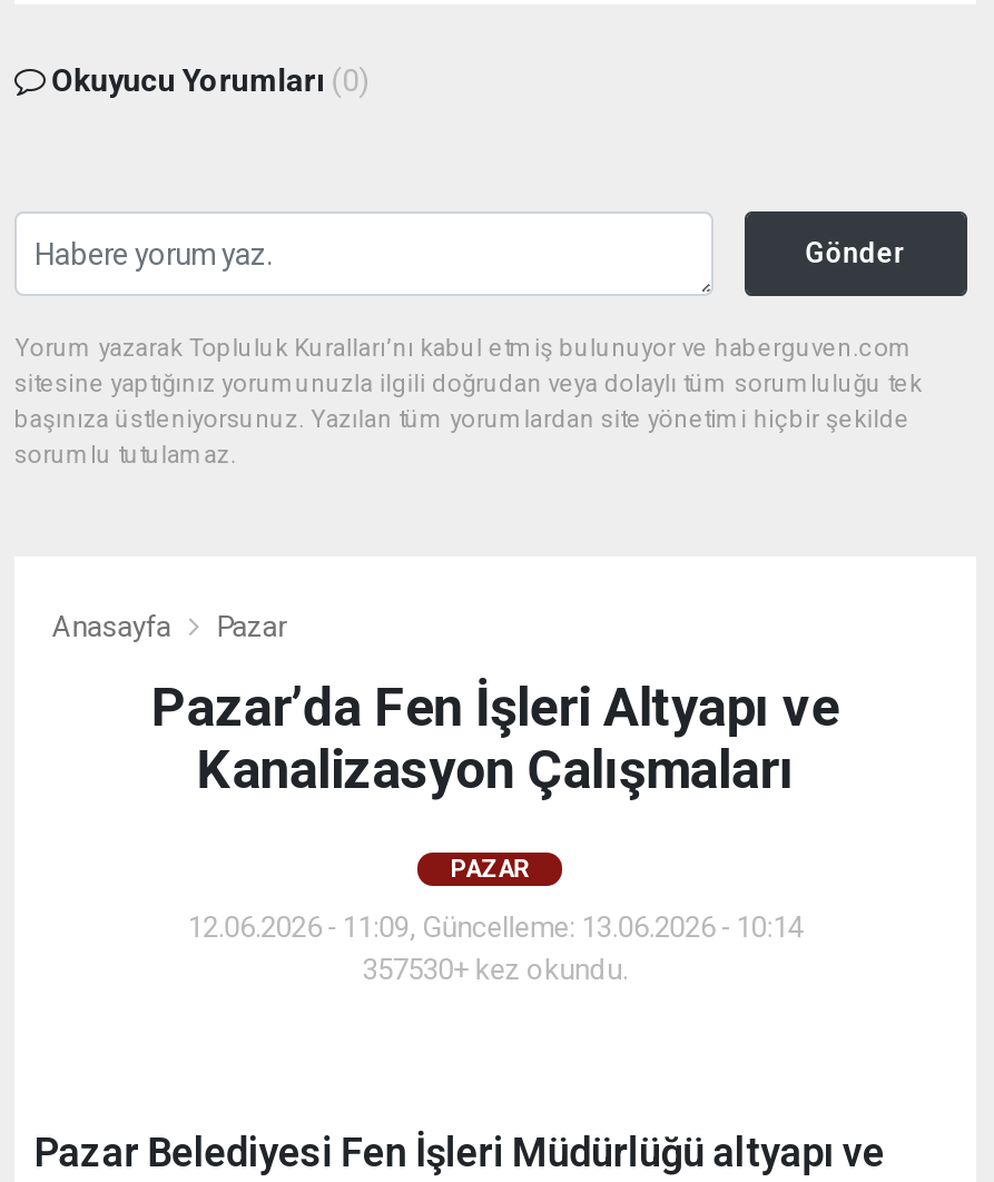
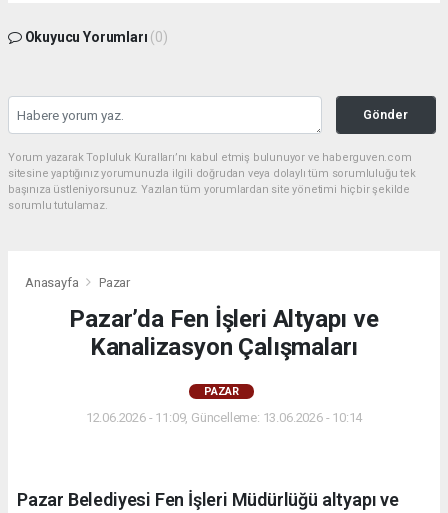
- 357530+ kez okundu.
